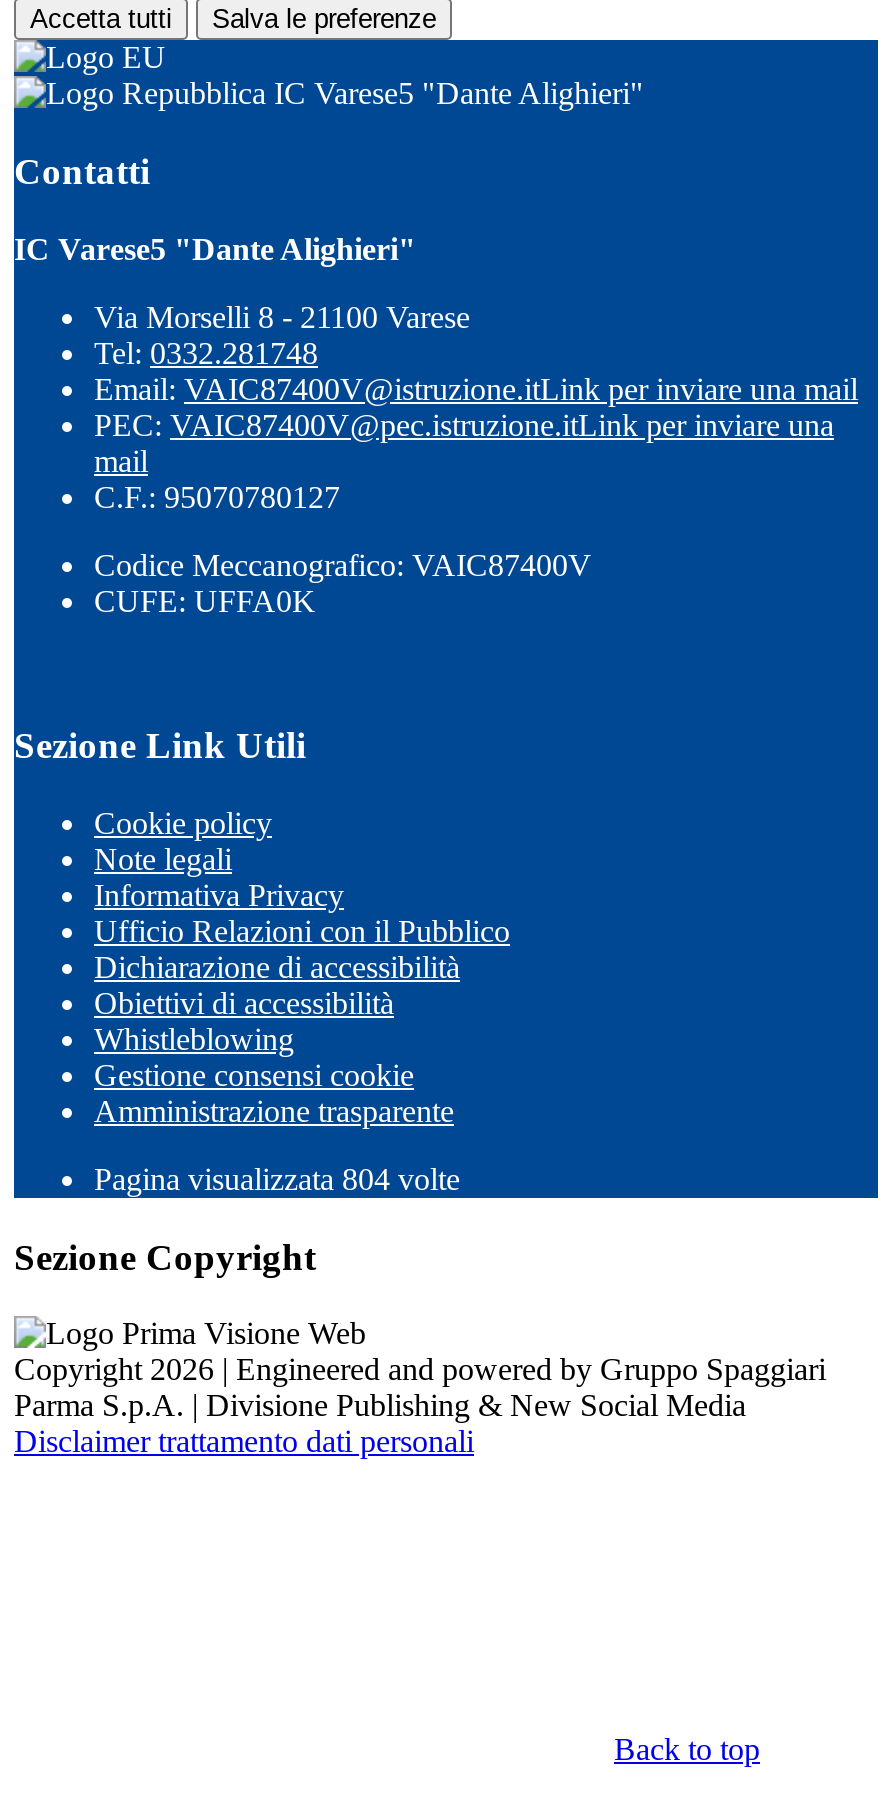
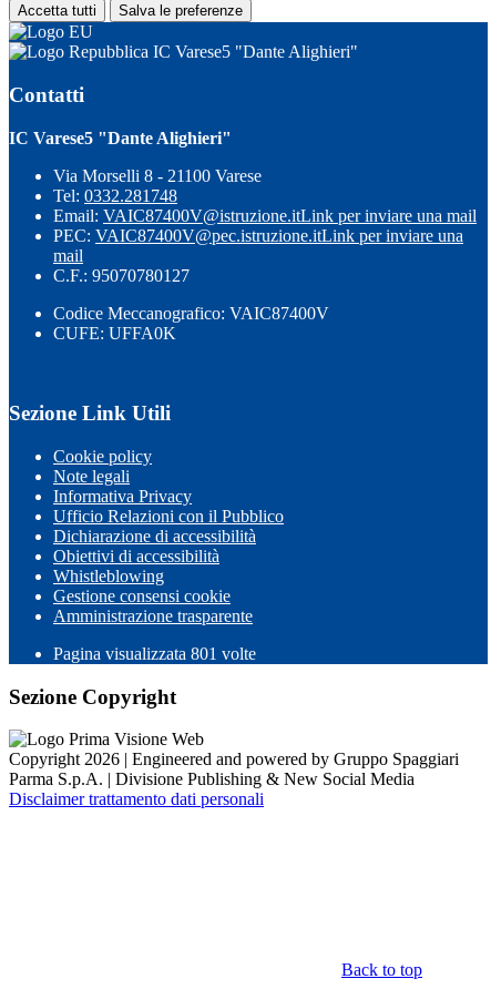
- Pagina visualizzata 804 volte
+ Pagina visualizzata 801 volte
